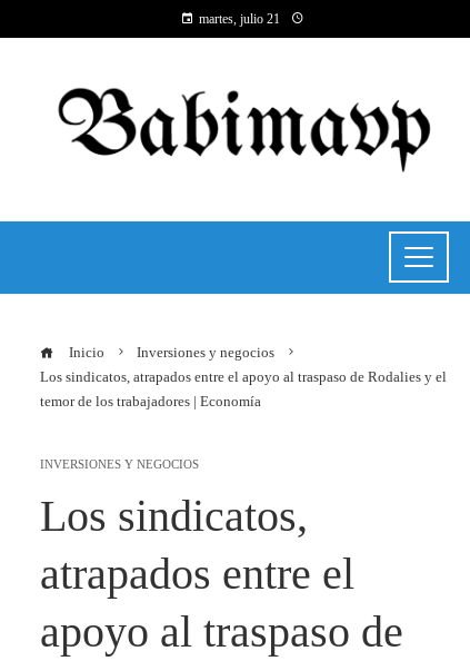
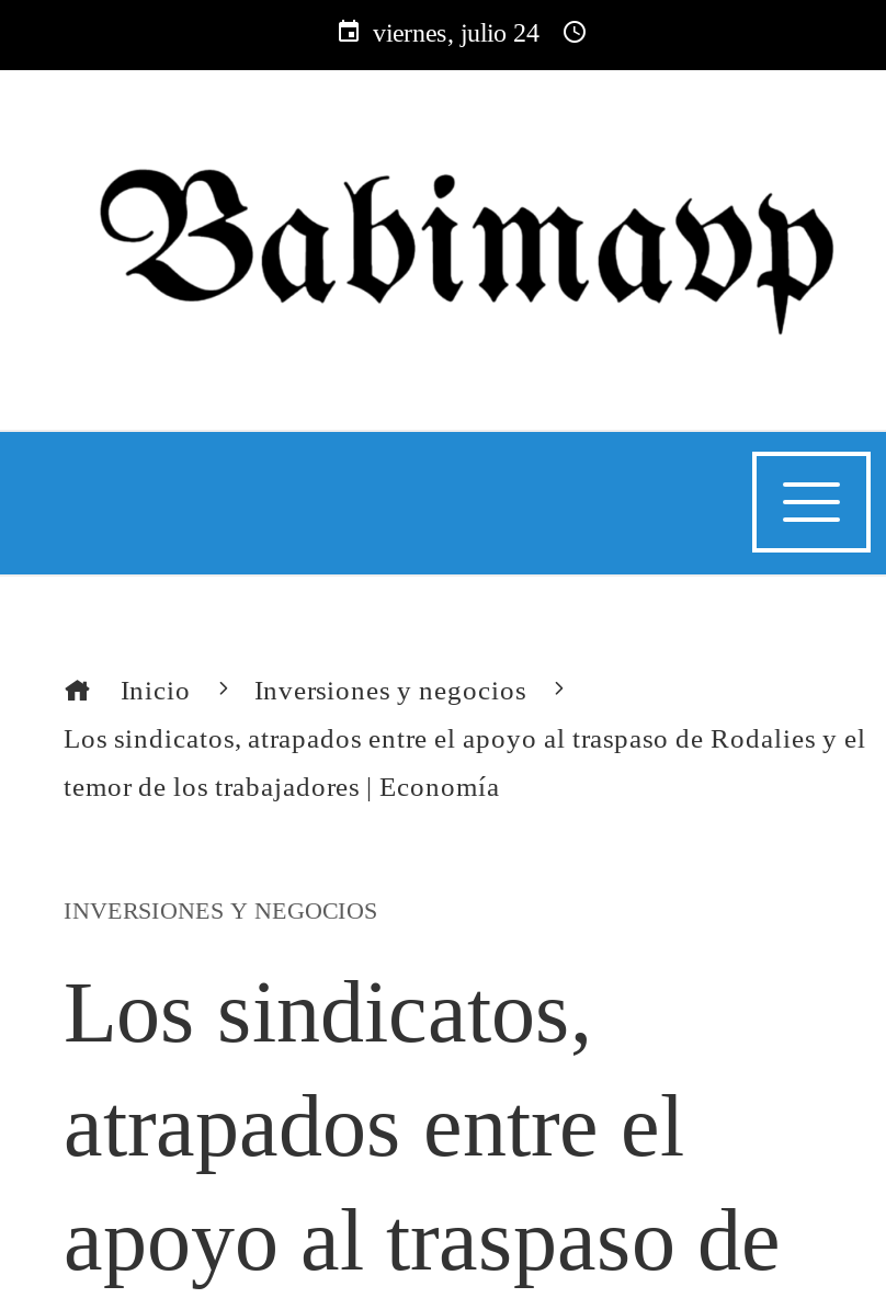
- martes, julio 21
+ viernes, julio 24
